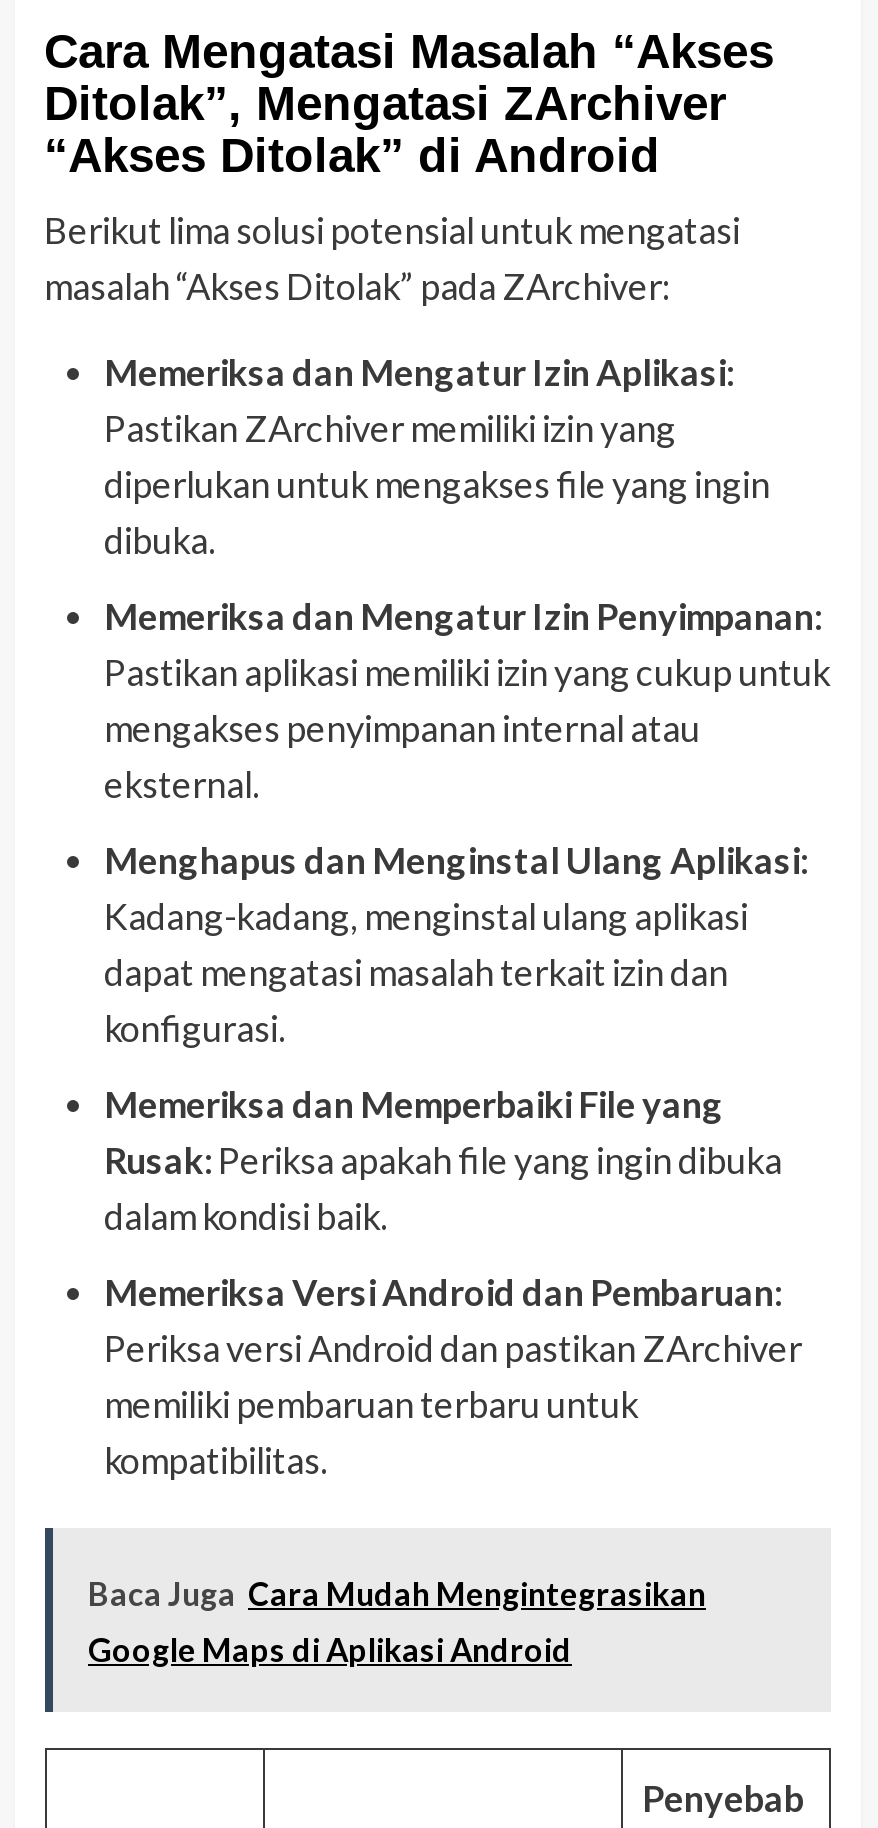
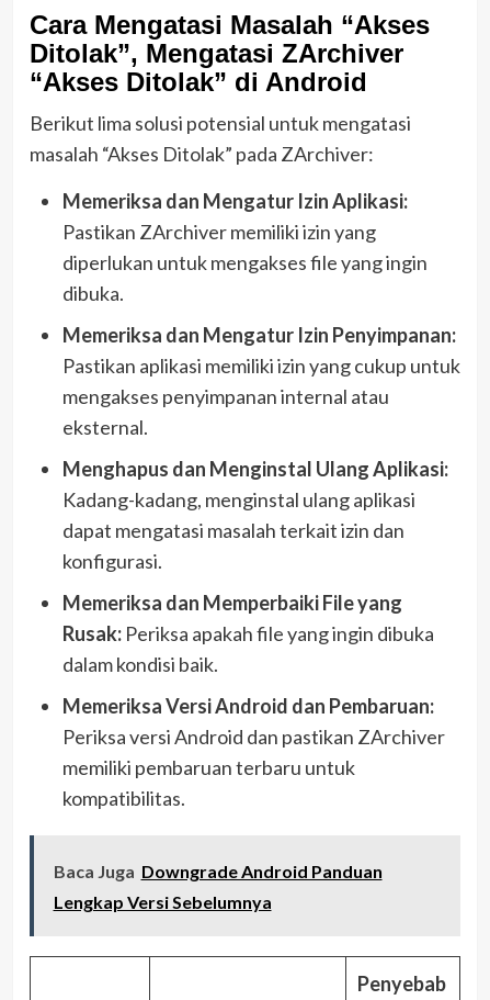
- Baca Juga Cara Mudah Mengintegrasikan
+ Baca Juga Downgrade Android Panduan

- Google Maps di Aplikasi Android
+ Lengkap Versi Sebelumnya
